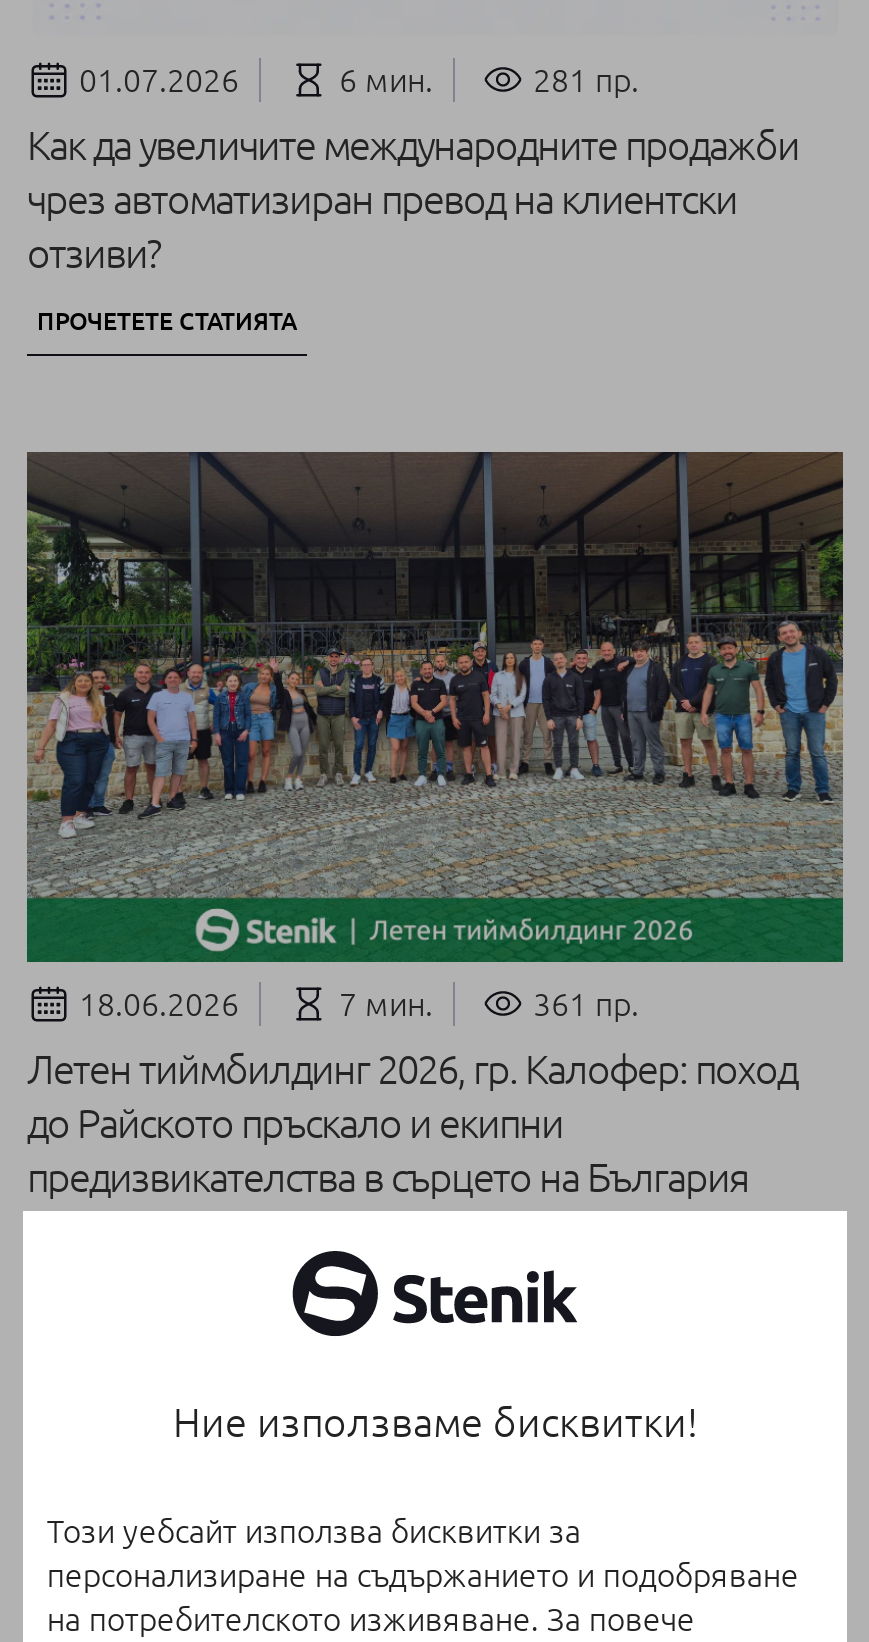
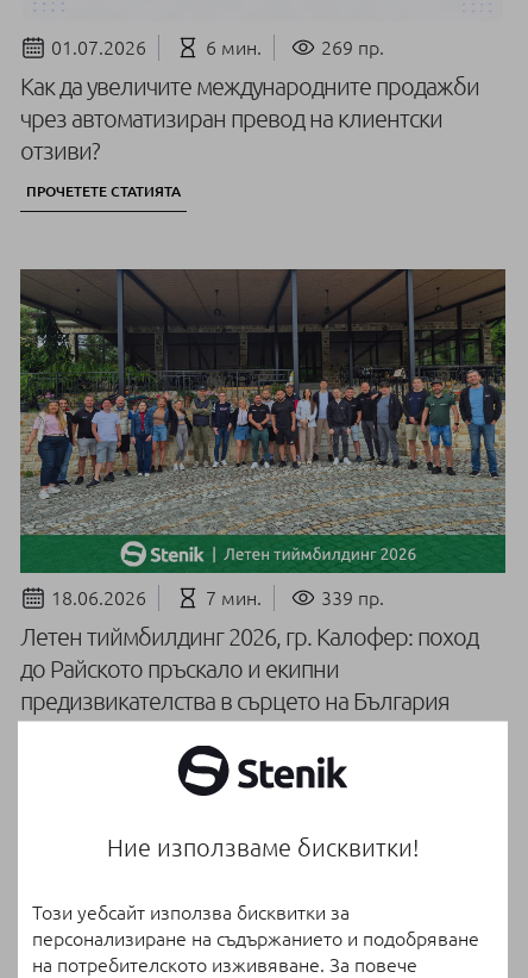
- 281 пр.
+ 269 пр.

- 361 пр.
+ 339 пр.
